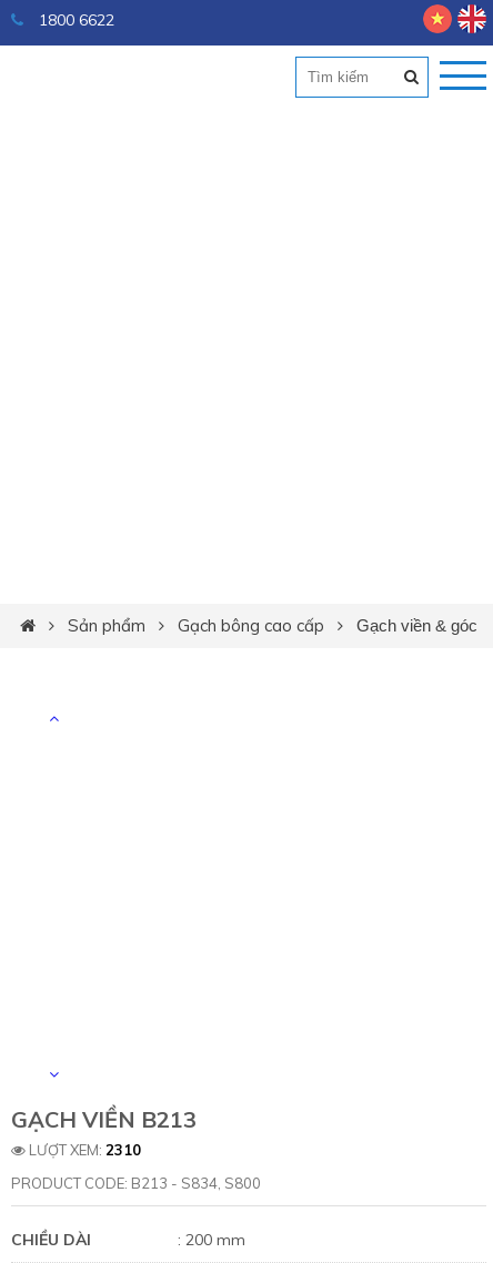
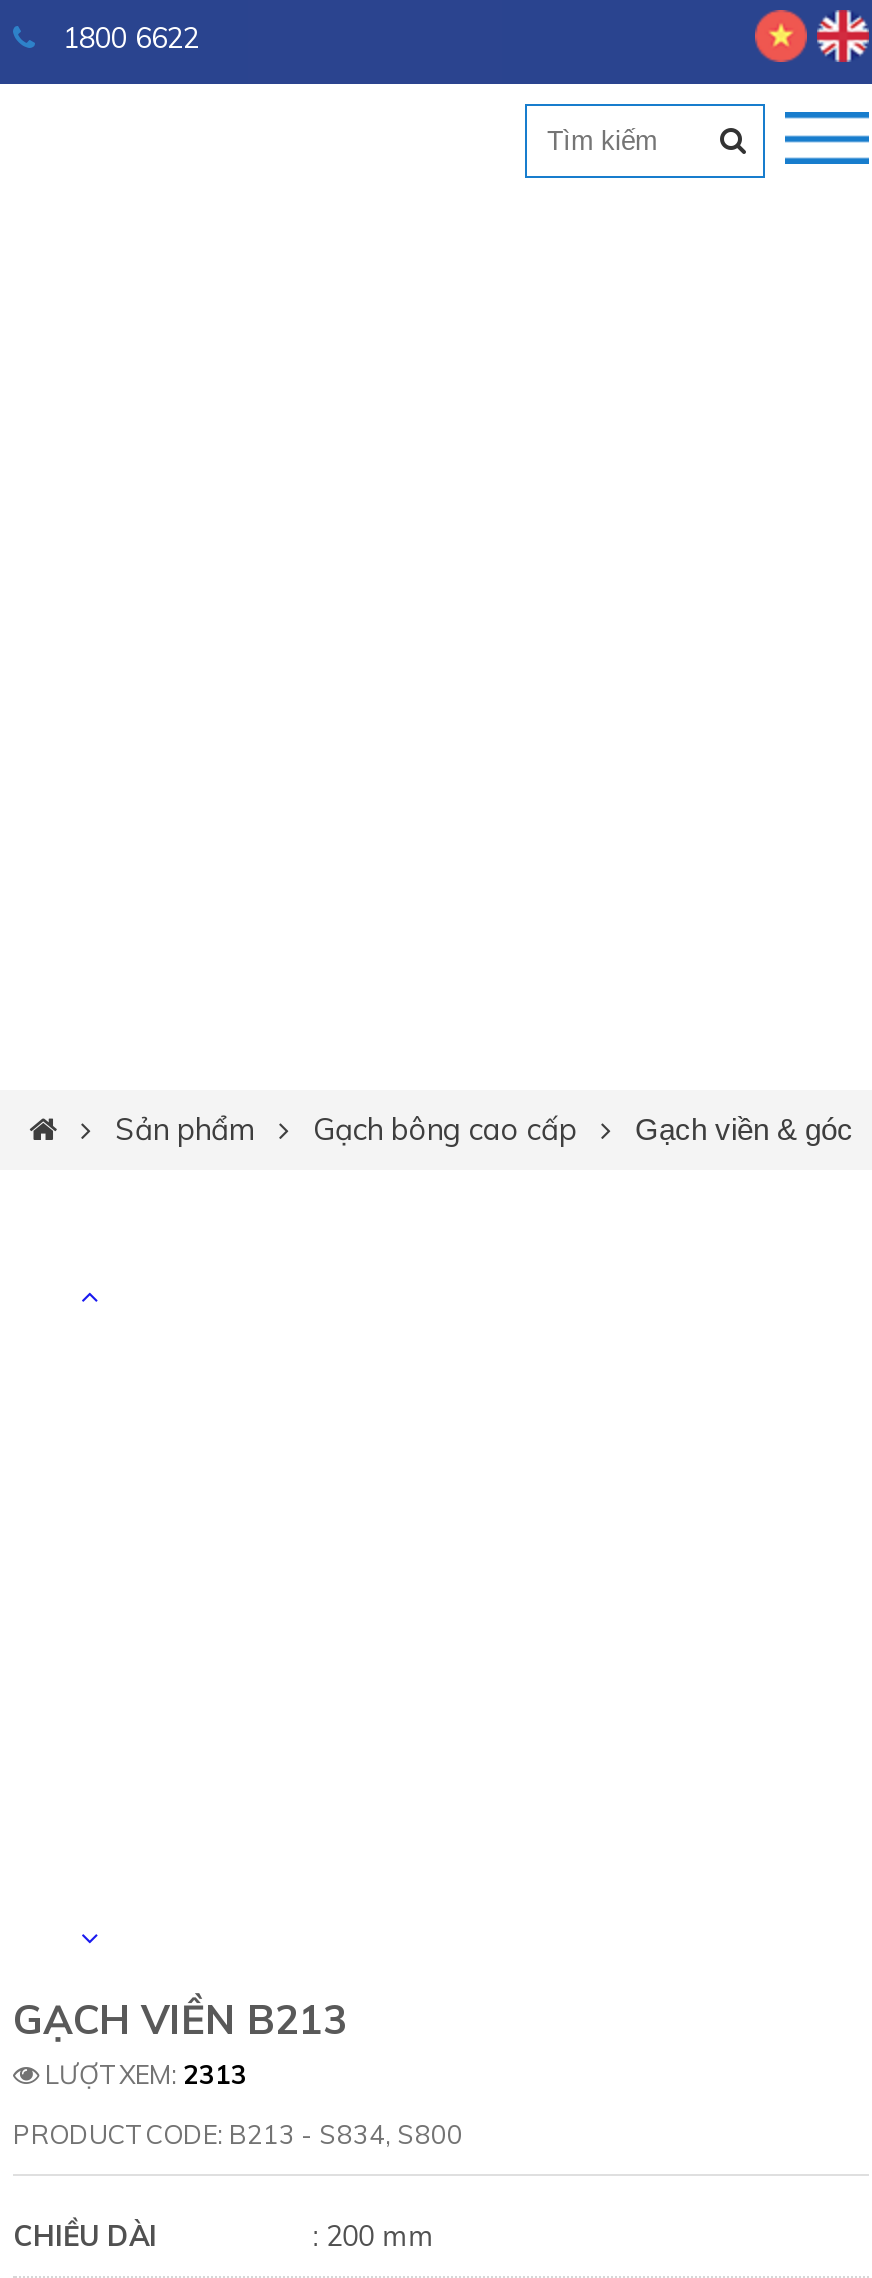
- LƯỢT XEM: 2310
+ LƯỢT XEM: 2313
